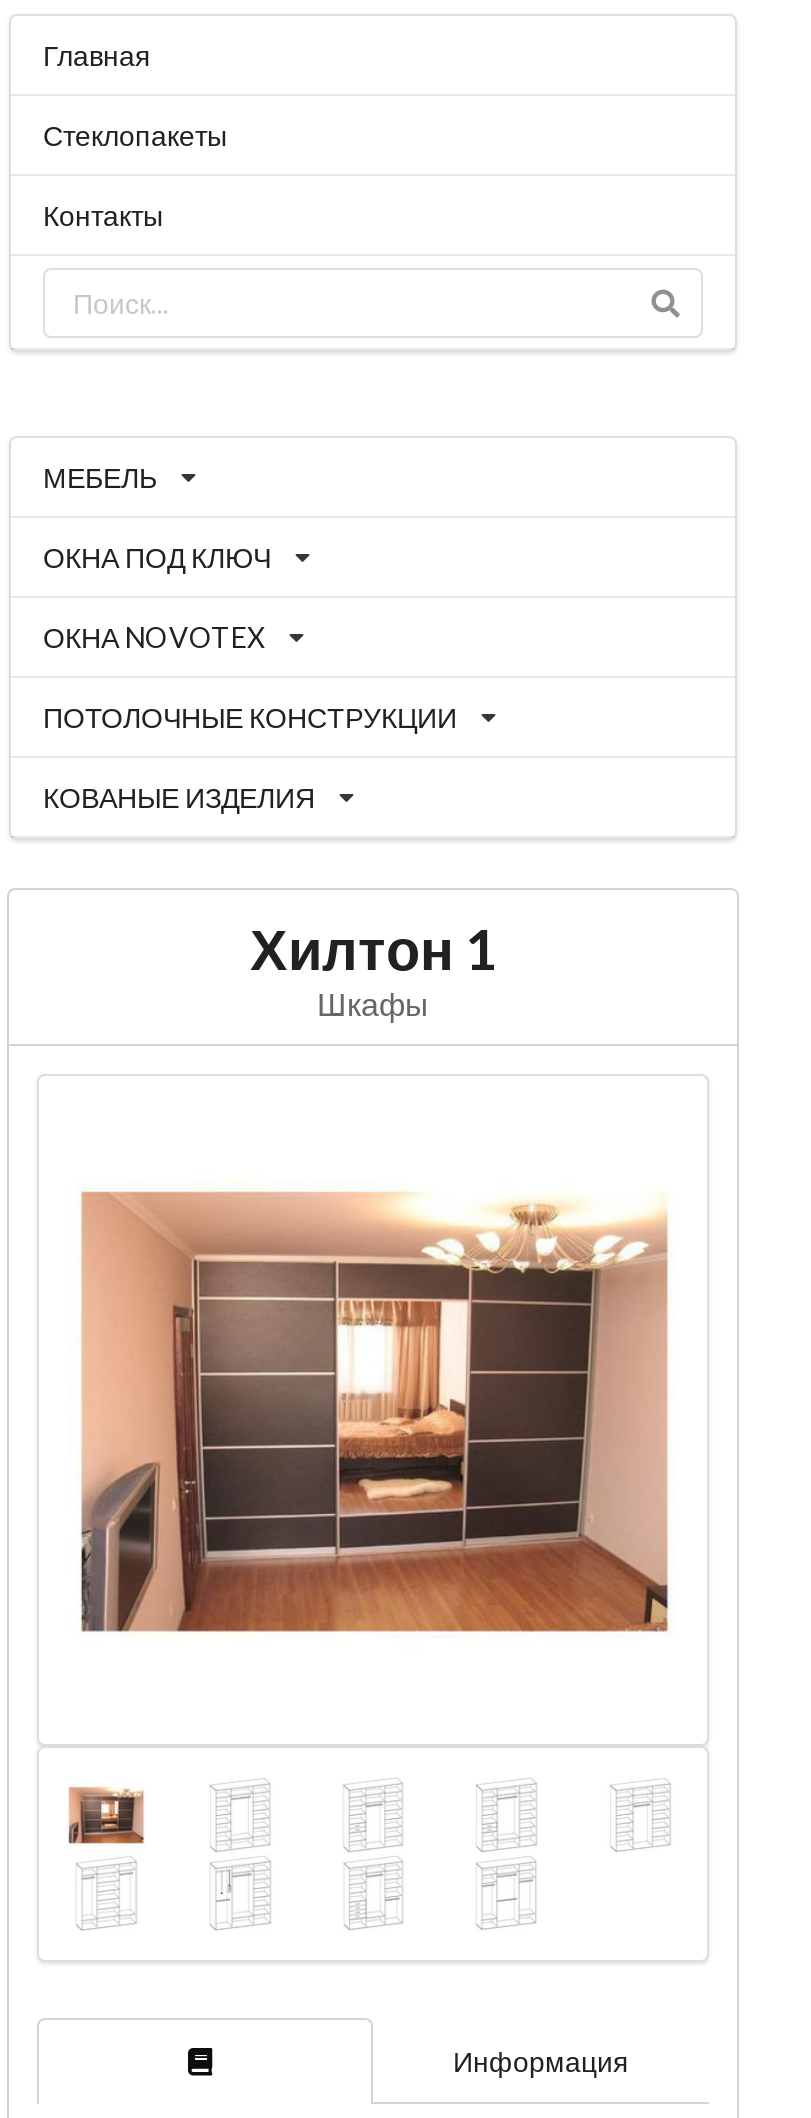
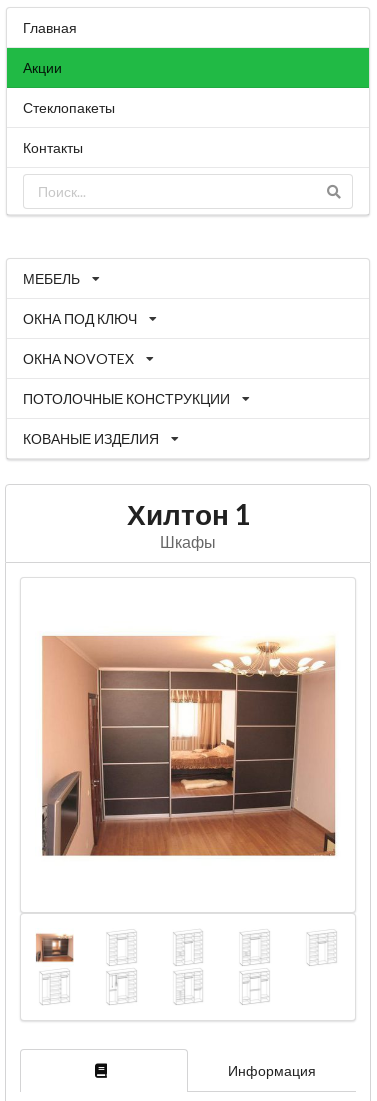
+ Акции
